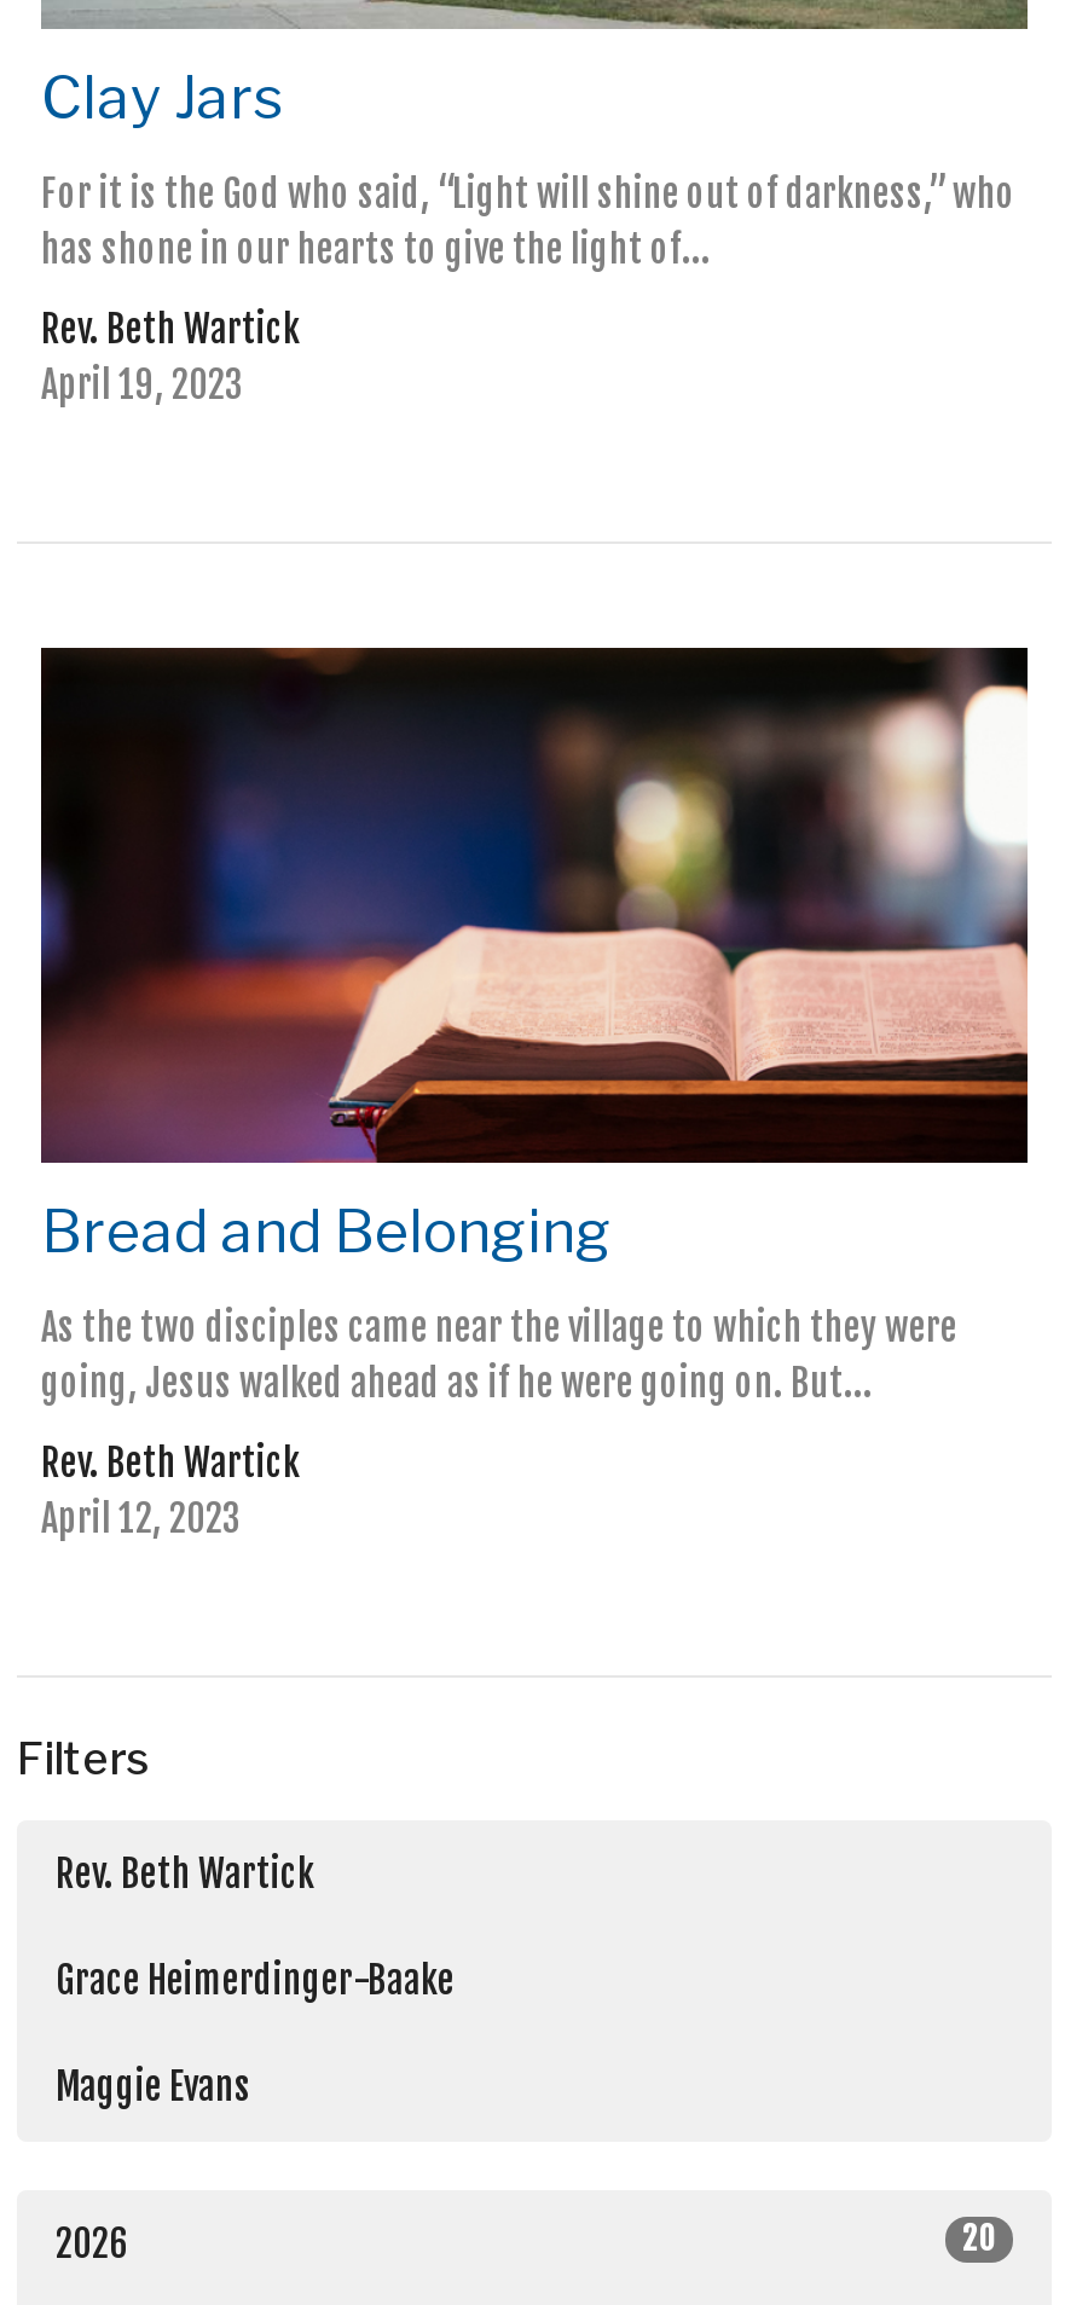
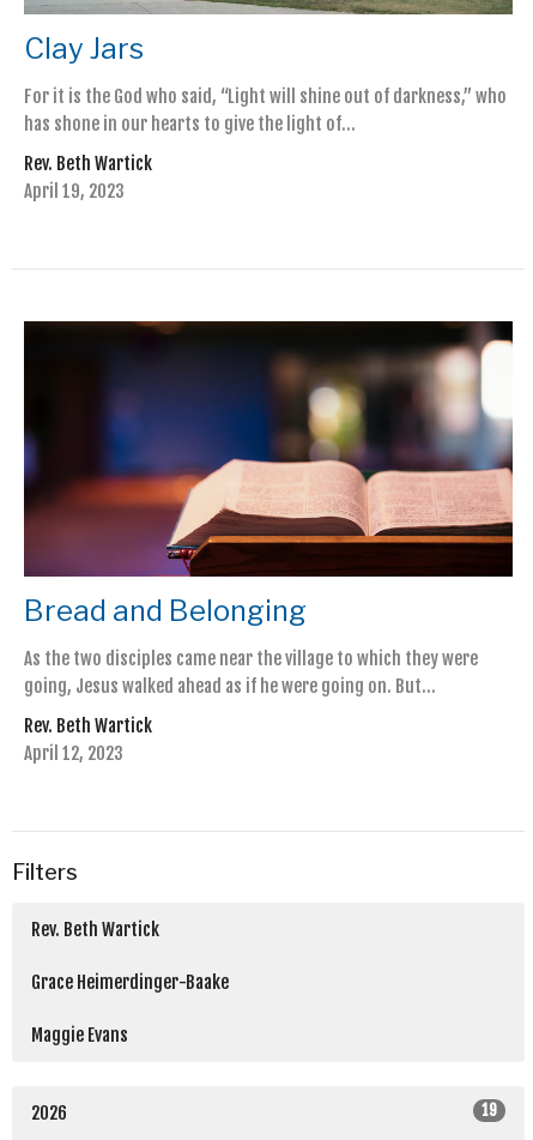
- 20
+ 19
